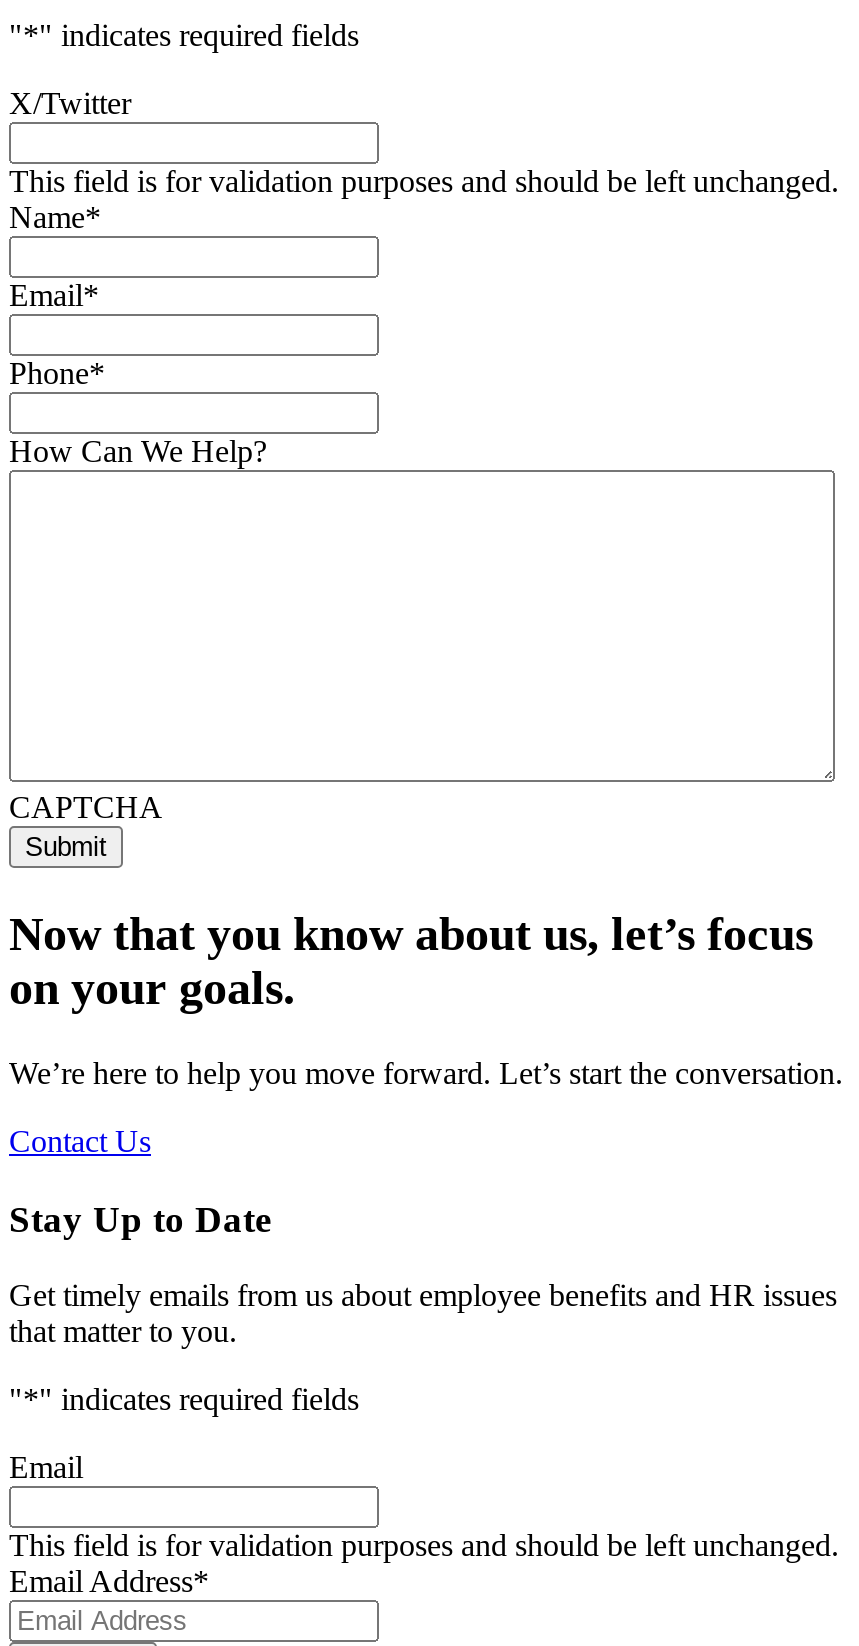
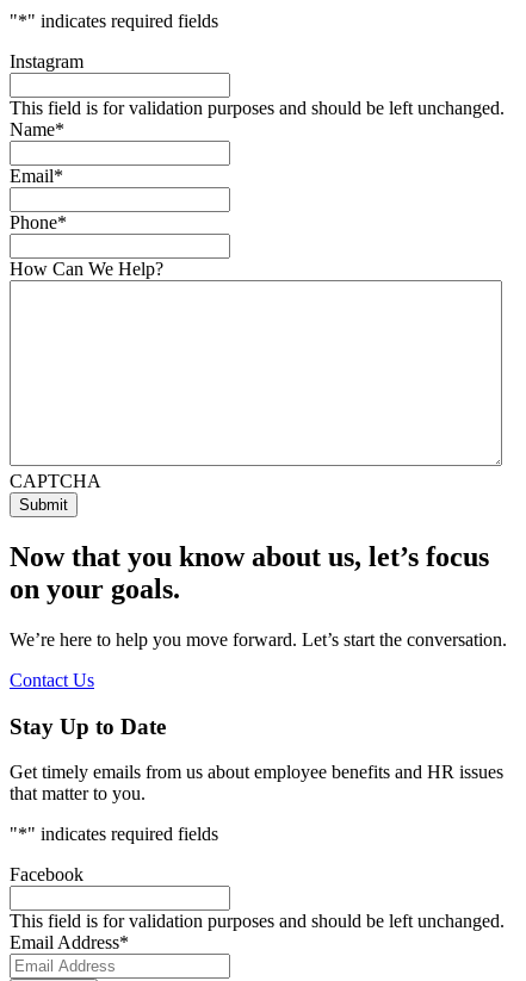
- X/Twitter
+ Instagram

- Email
+ Facebook
